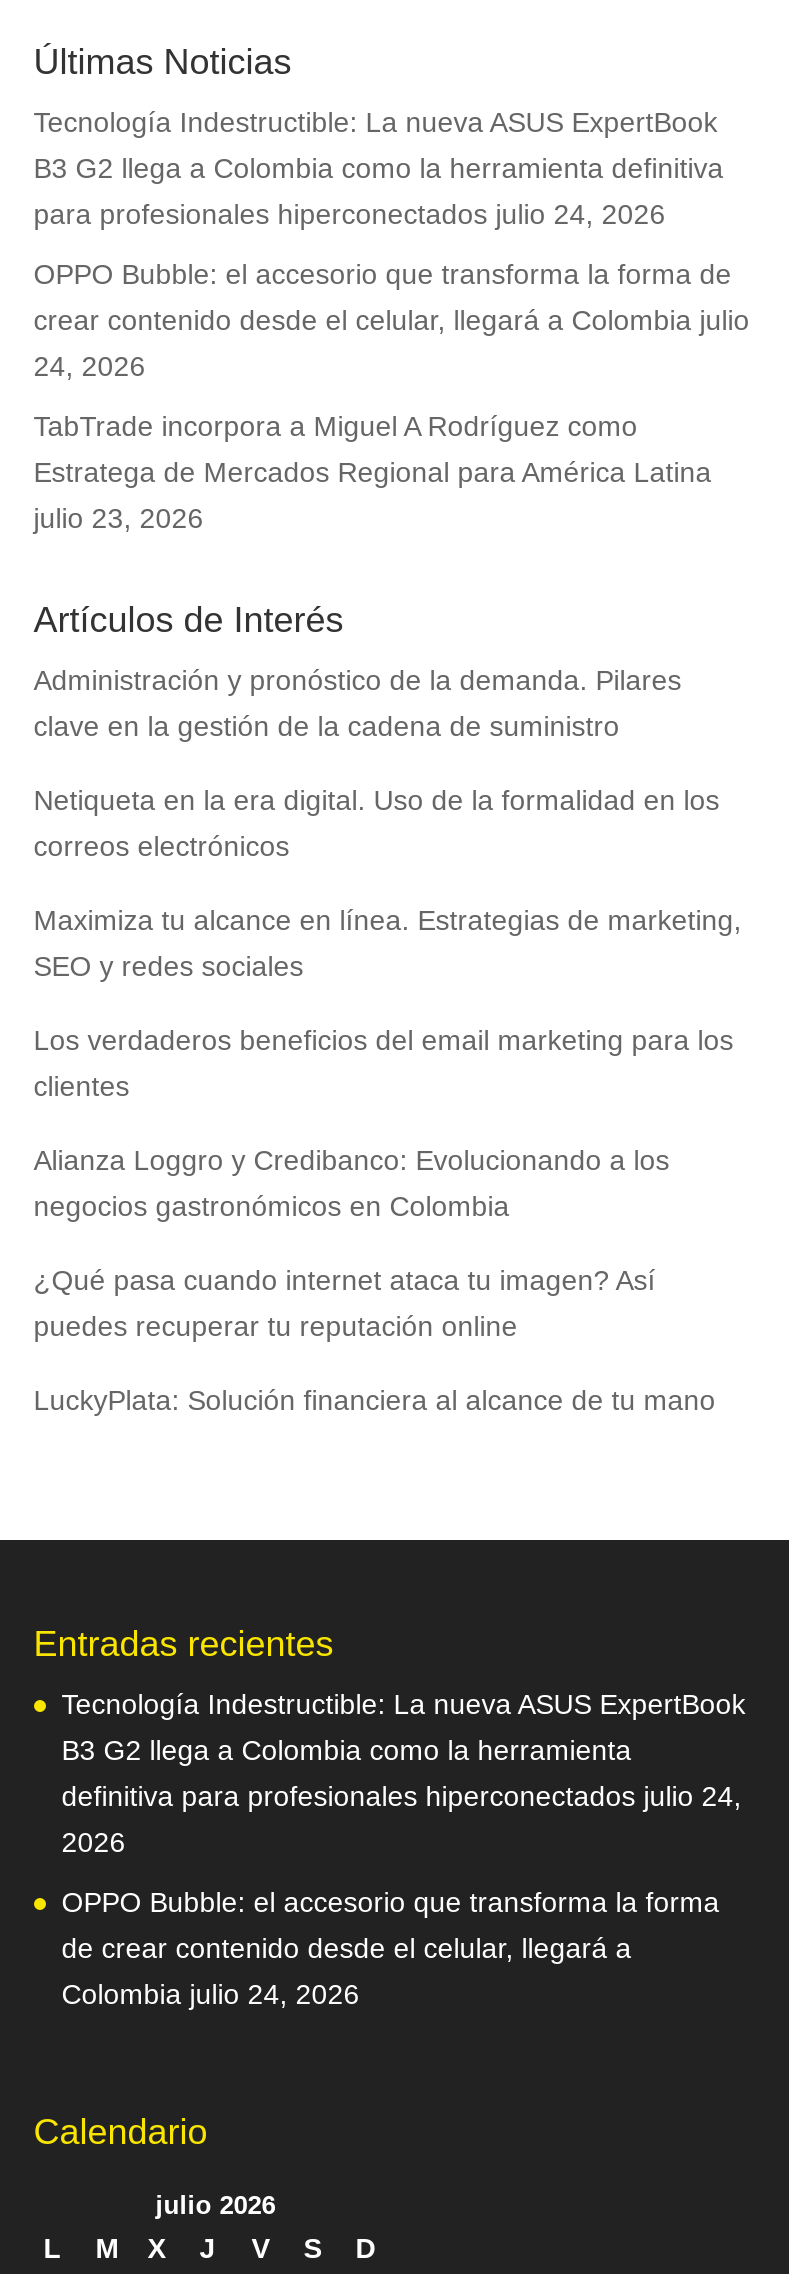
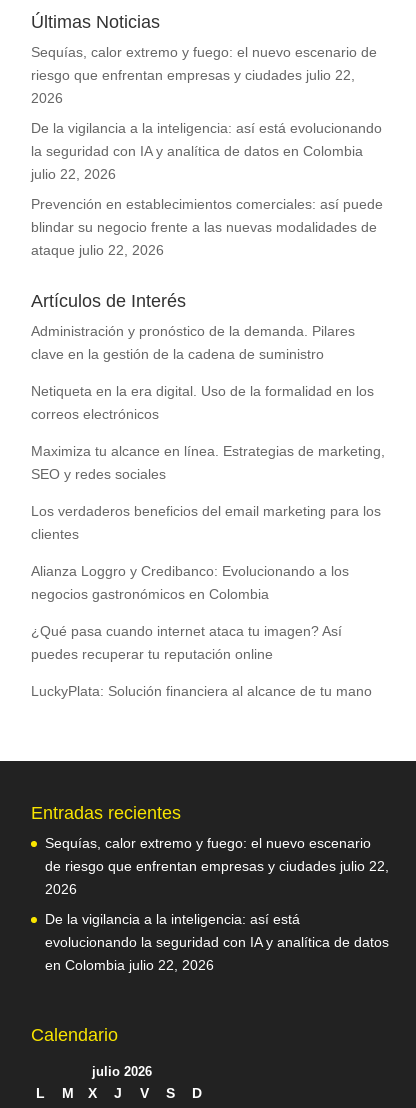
- Tecnología Indestructible: La nueva ASUS ExpertBook
- B3 G2 llega a Colombia como la herramienta definitiva
- para profesionales hiperconectados julio 24, 2026
+ Sequías, calor extremo y fuego: el nuevo escenario de
+ riesgo que enfrentan empresas y ciudades julio 22,
+ 2026

- OPPO Bubble: el accesorio que transforma la forma de
- crear contenido desde el celular, llegará a Colombia julio
- 24, 2026
+ De la vigilancia a la inteligencia: así está evolucionando
+ la seguridad con IA y analítica de datos en Colombia
+ julio 22, 2026

- TabTrade incorpora a Miguel A Rodríguez como
- Estratega de Mercados Regional para América Latina
- julio 23, 2026
+ Prevención en establecimientos comerciales: así puede
+ blindar su negocio frente a las nuevas modalidades de
+ ataque julio 22, 2026

- Tecnología Indestructible: La nueva ASUS ExpertBook
- B3 G2 llega a Colombia como la herramienta
- definitiva para profesionales hiperconectados julio 24,
+ Sequías, calor extremo y fuego: el nuevo escenario
+ de riesgo que enfrentan empresas y ciudades julio 22,

- OPPO Bubble: el accesorio que transforma la forma
- de crear contenido desde el celular, llegará a
- Colombia julio 24, 2026
+ De la vigilancia a la inteligencia: así está
+ evolucionando la seguridad con IA y analítica de datos
+ en Colombia julio 22, 2026
